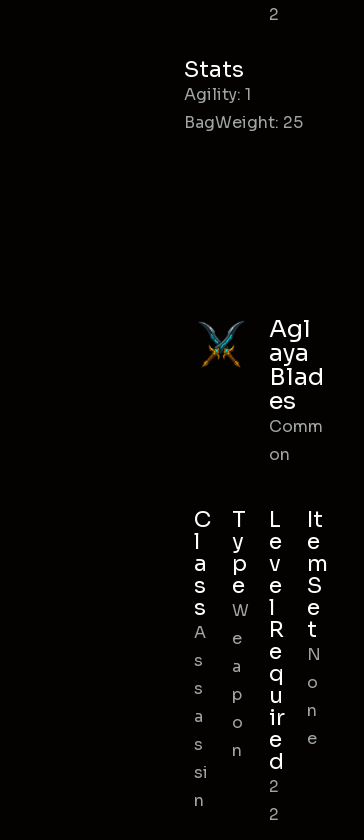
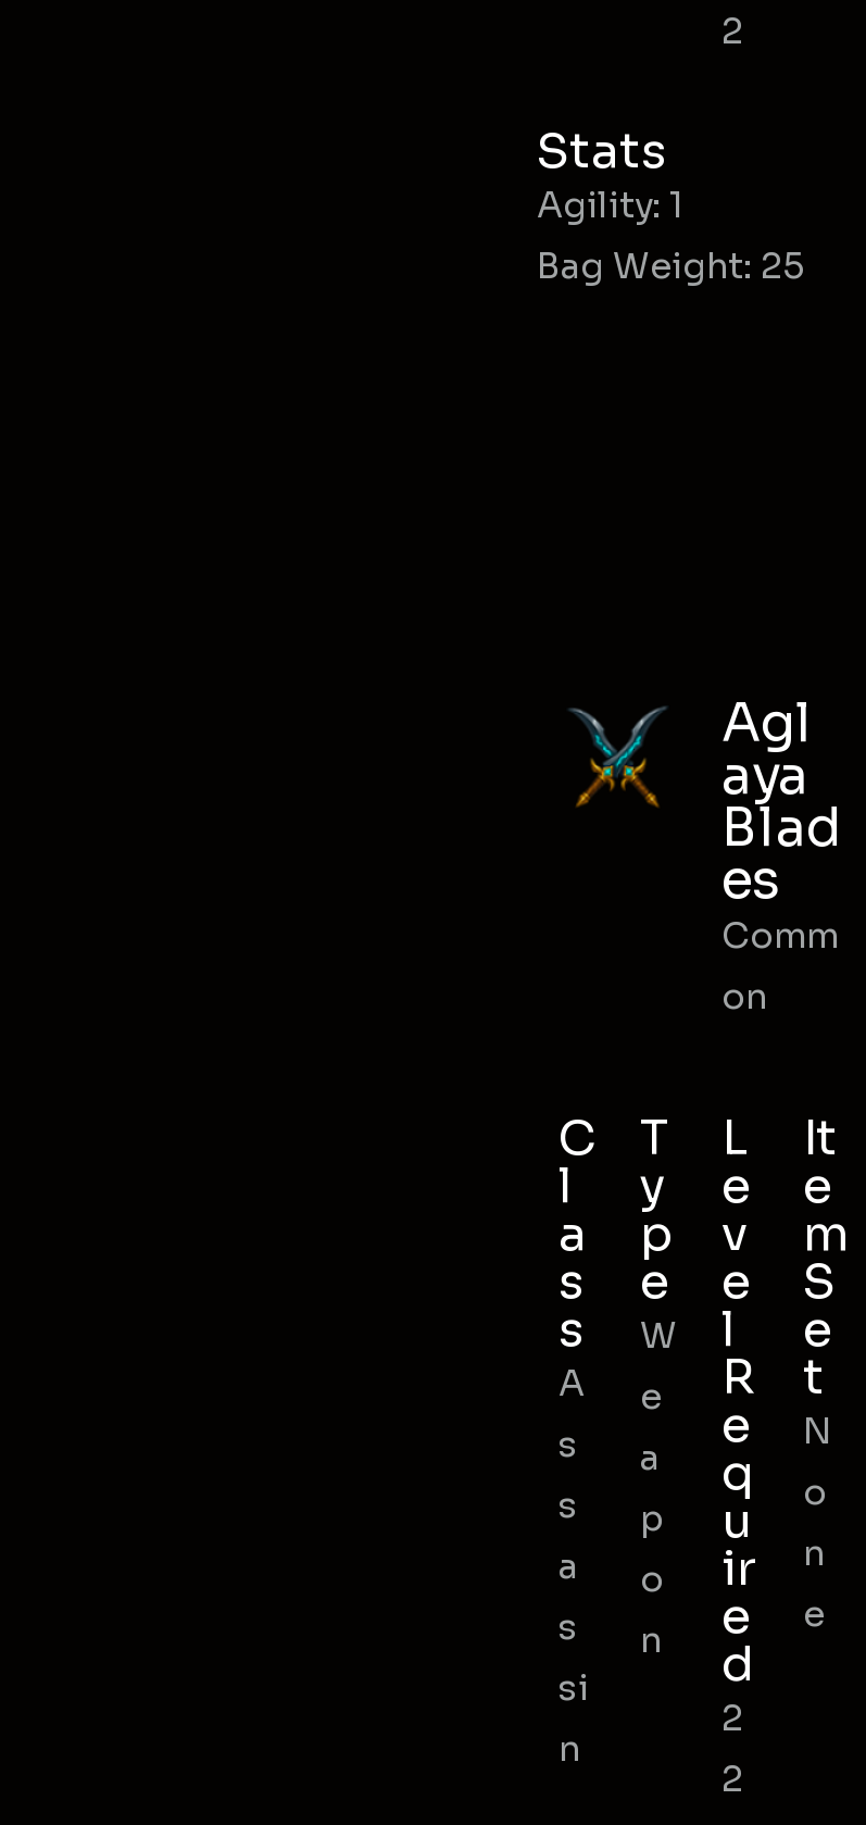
- BagWeight: 25
+ Bag Weight: 25
